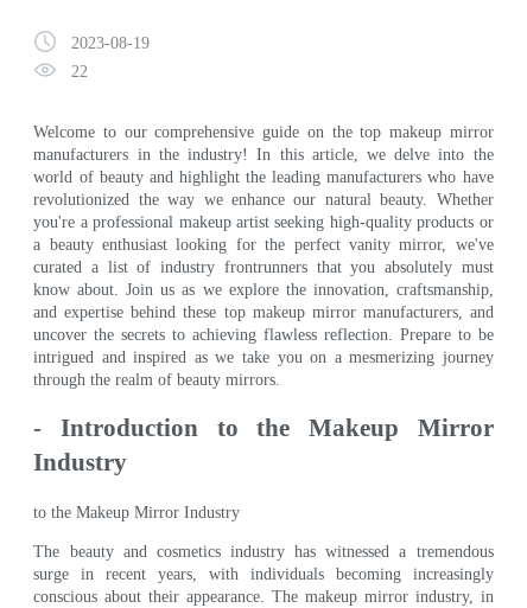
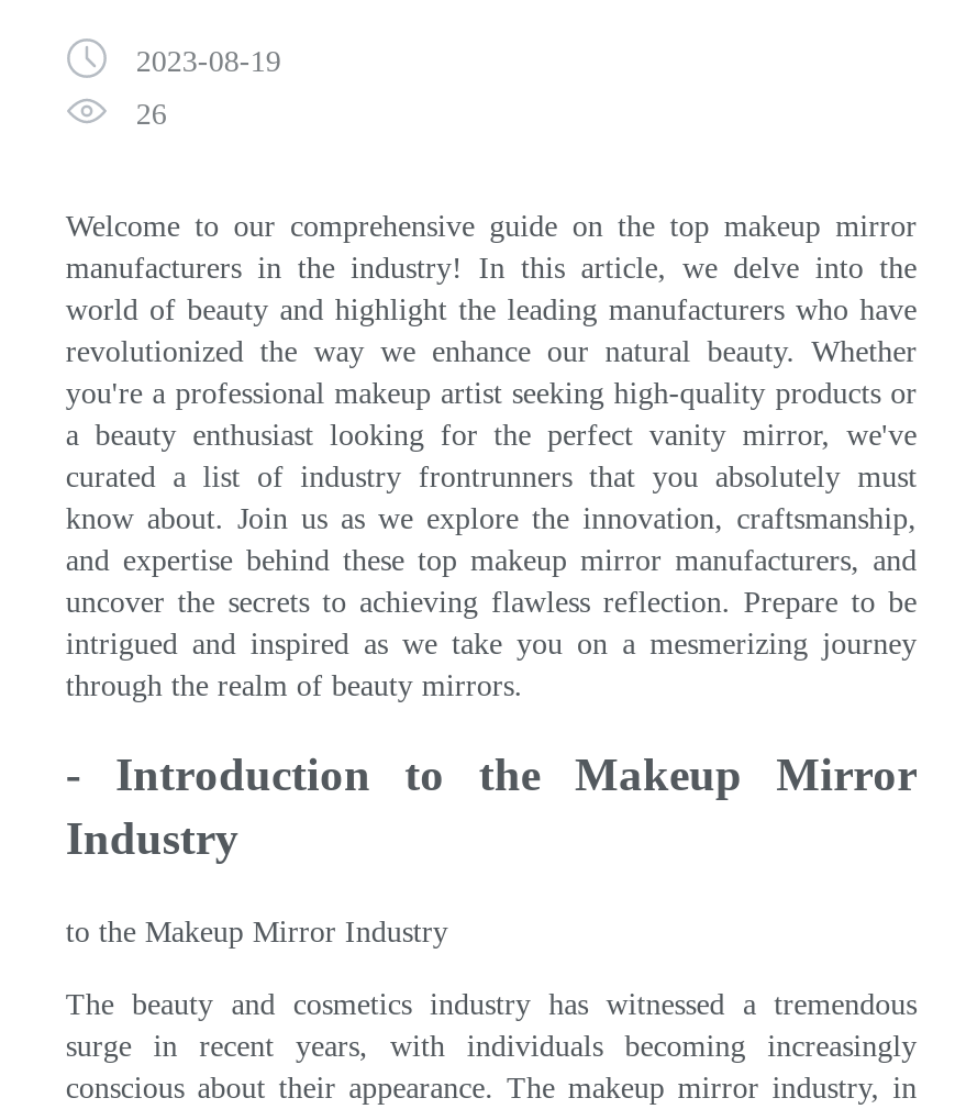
- 22
+ 26
